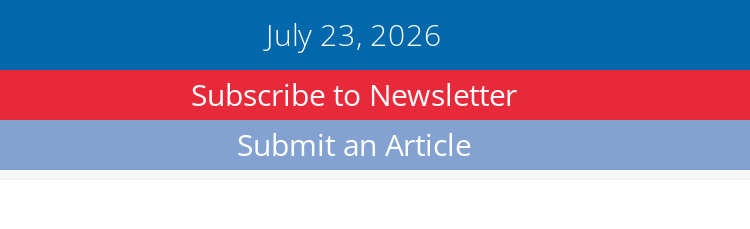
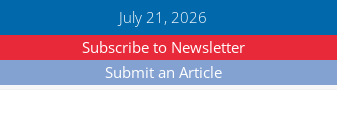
- July 23, 2026
+ July 21, 2026
